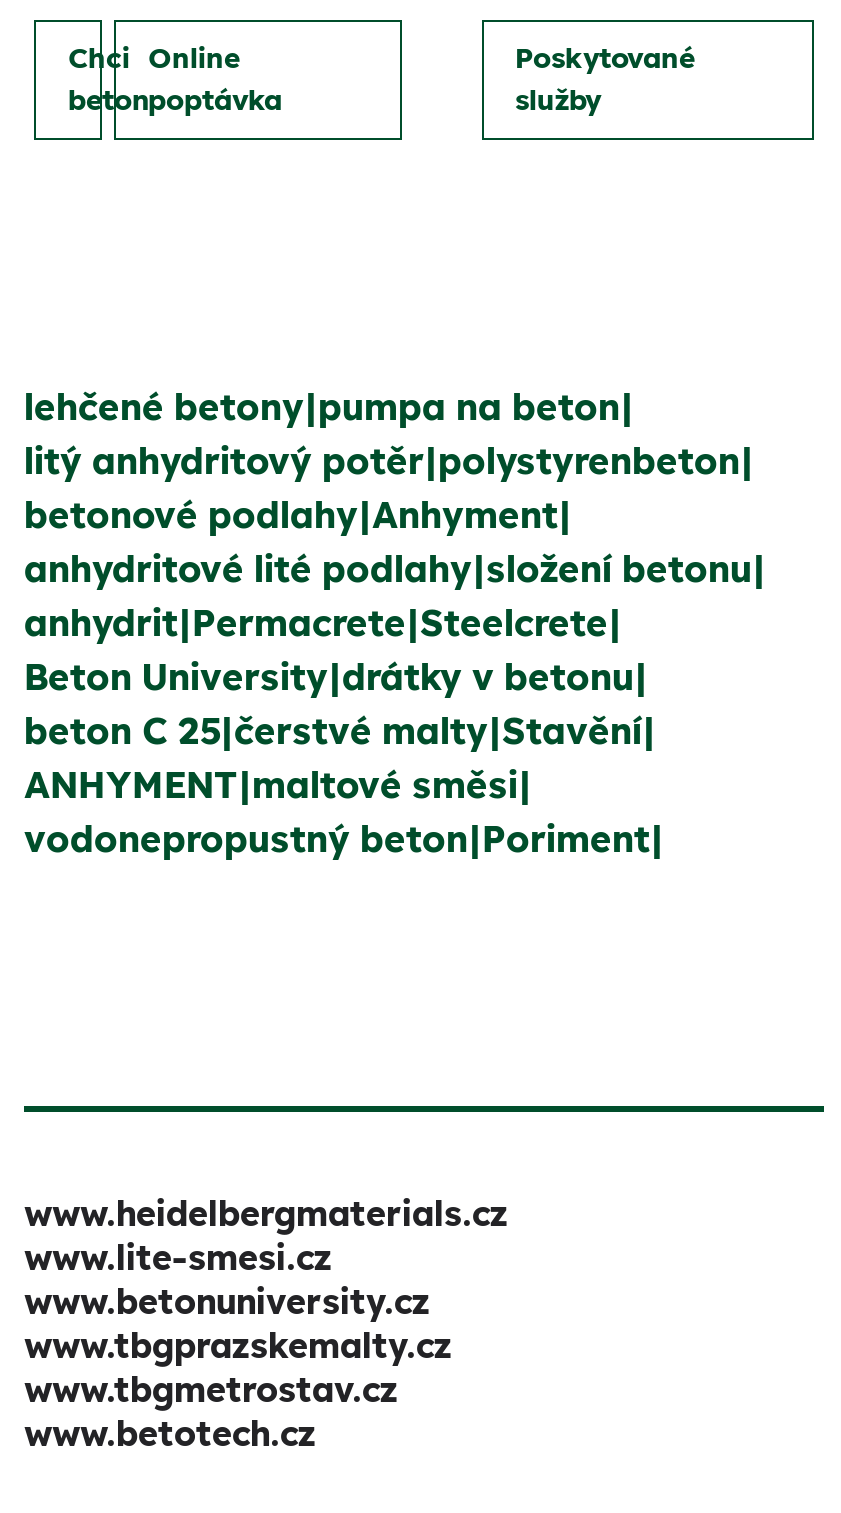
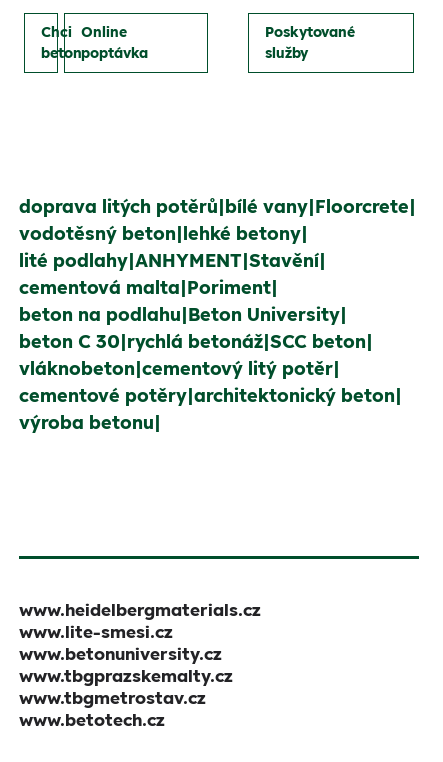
- lehčené betony pumpa na beton
- litý anhydritový potěr polystyrenbeton
- betonové podlahy Anhyment
- anhydritové lité podlahy složení betonu
- anhydrit Permacrete Steelcrete
- Beton University drátky v betonu
- beton C 25 čerstvé malty Stavění
- ANHYMENT maltové směsi
- vodonepropustný beton Poriment
+ doprava litých potěrů bílé vany Floorcrete
+ vodotěsný beton lehké betony
+ lité podlahy ANHYMENT Stavění
+ cementová malta Poriment
+ beton na podlahu Beton University
+ beton C 30 rychlá betonáž SCC beton
+ vláknobeton cementový litý potěr
+ cementové potěry architektonický beton
+ výroba betonu
